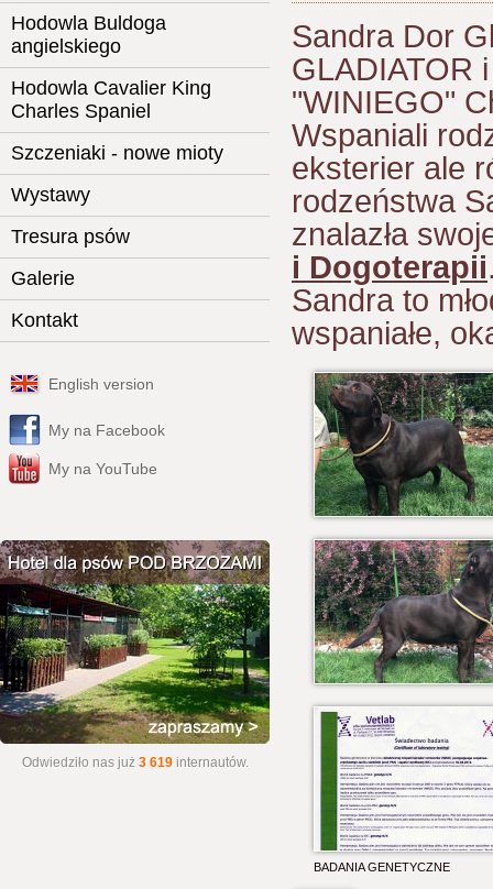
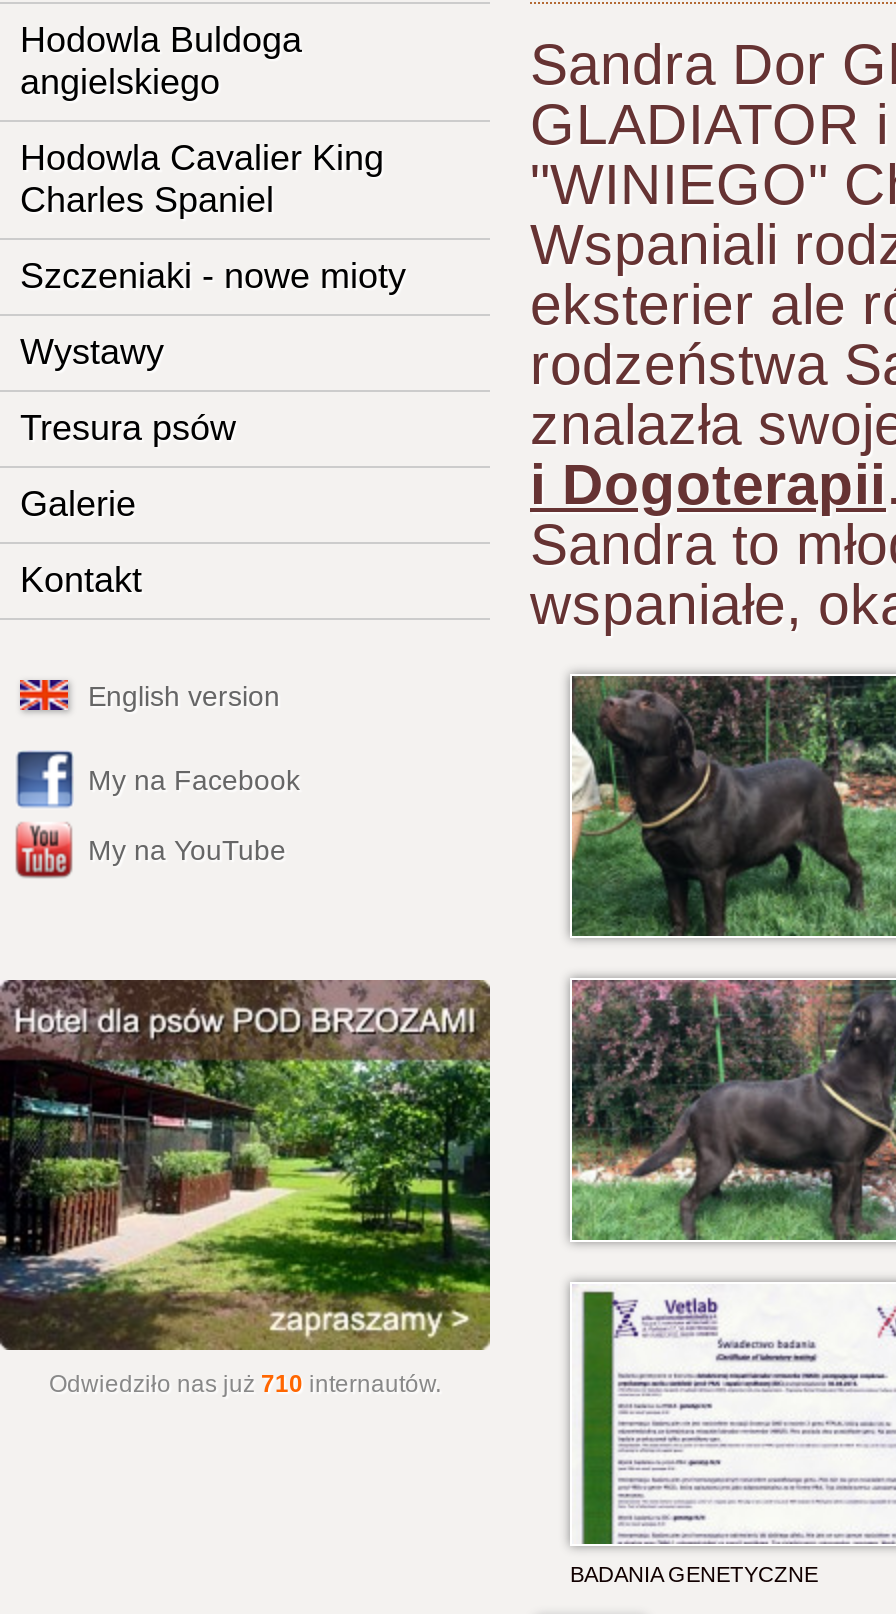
- Odwiedziło nas już 3 619 internautów.
+ Odwiedziło nas już 710 internautów.
